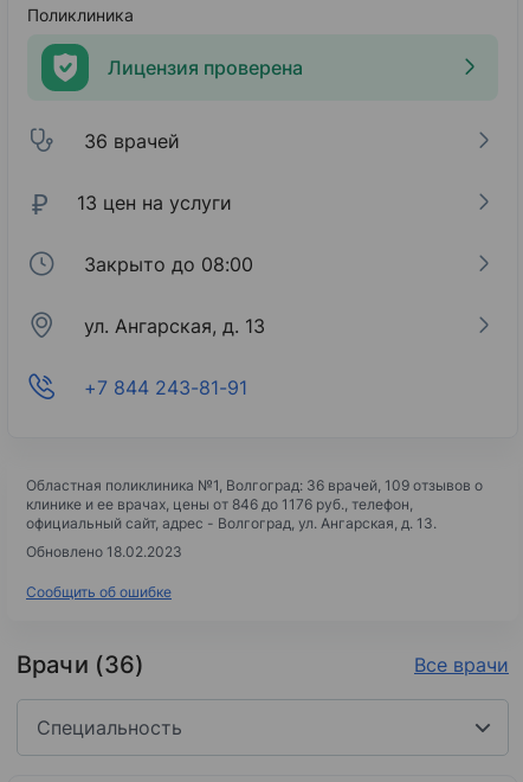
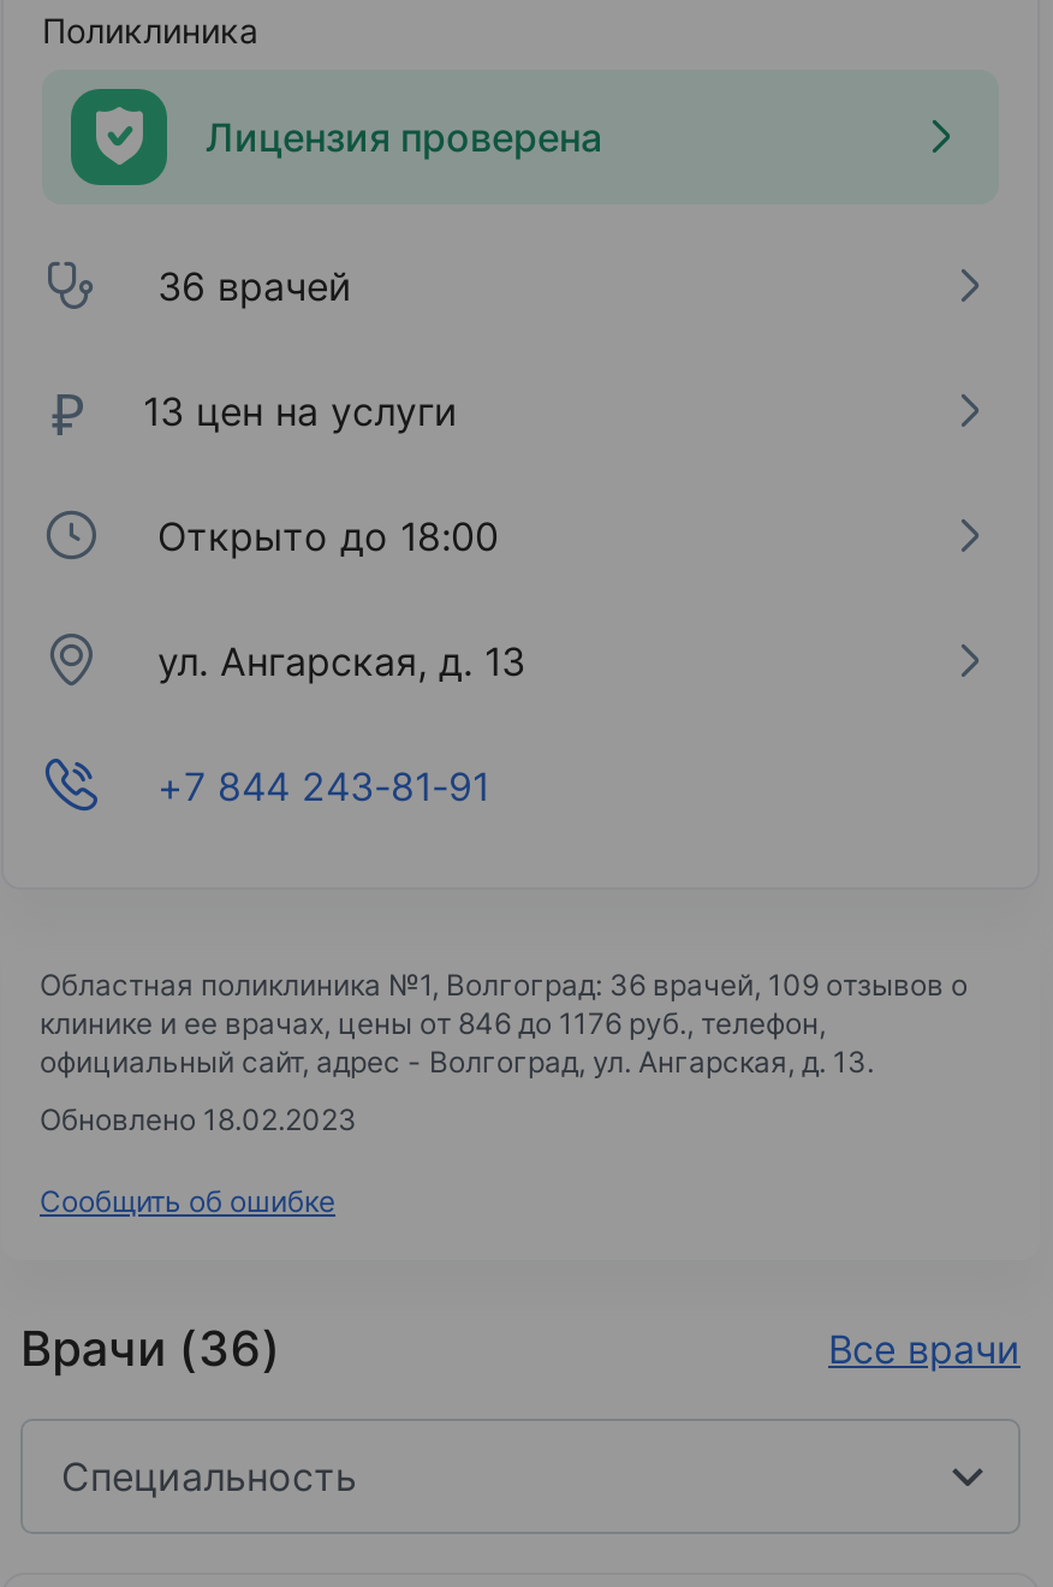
- Закрыто до 08:00
+ Открыто до 18:00
